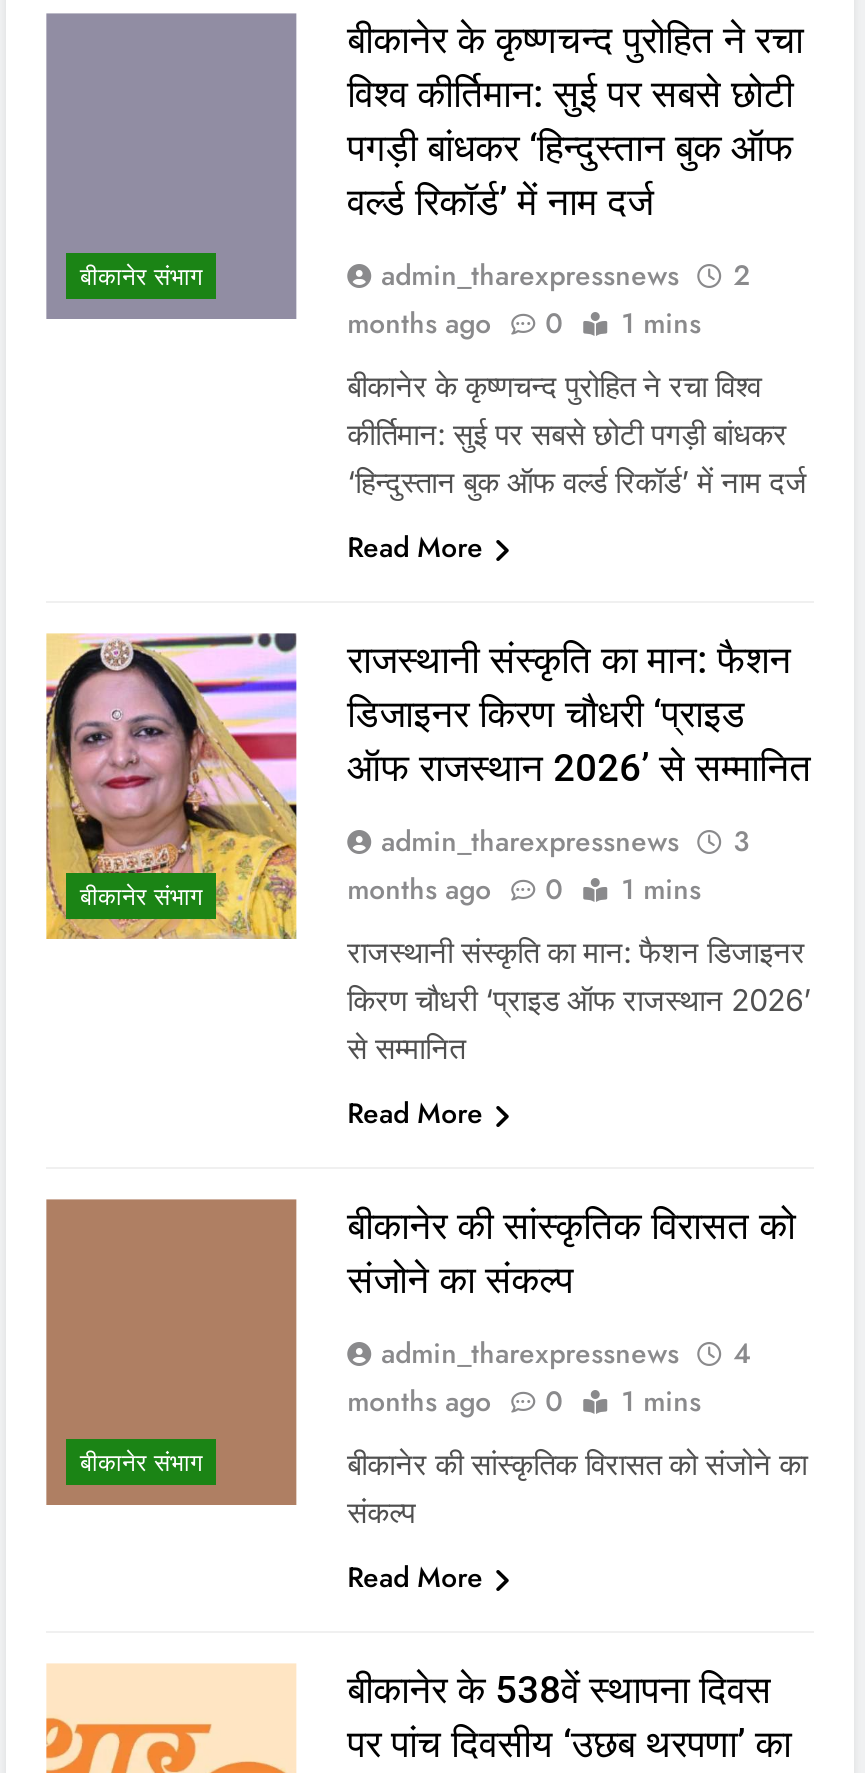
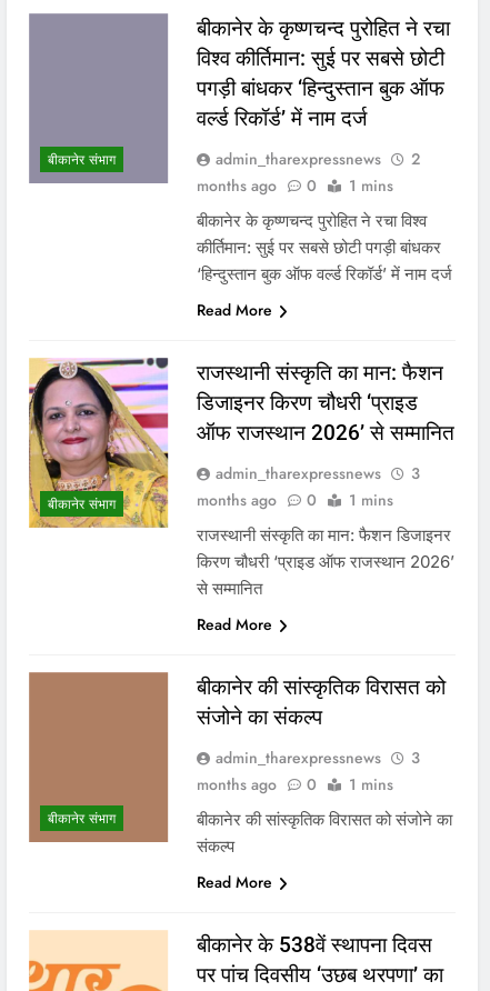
- admin_tharexpressnews 4
+ admin_tharexpressnews 3
